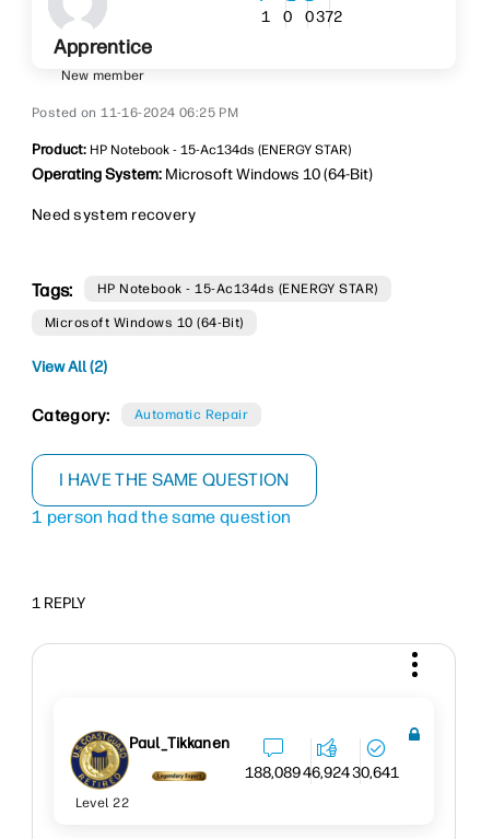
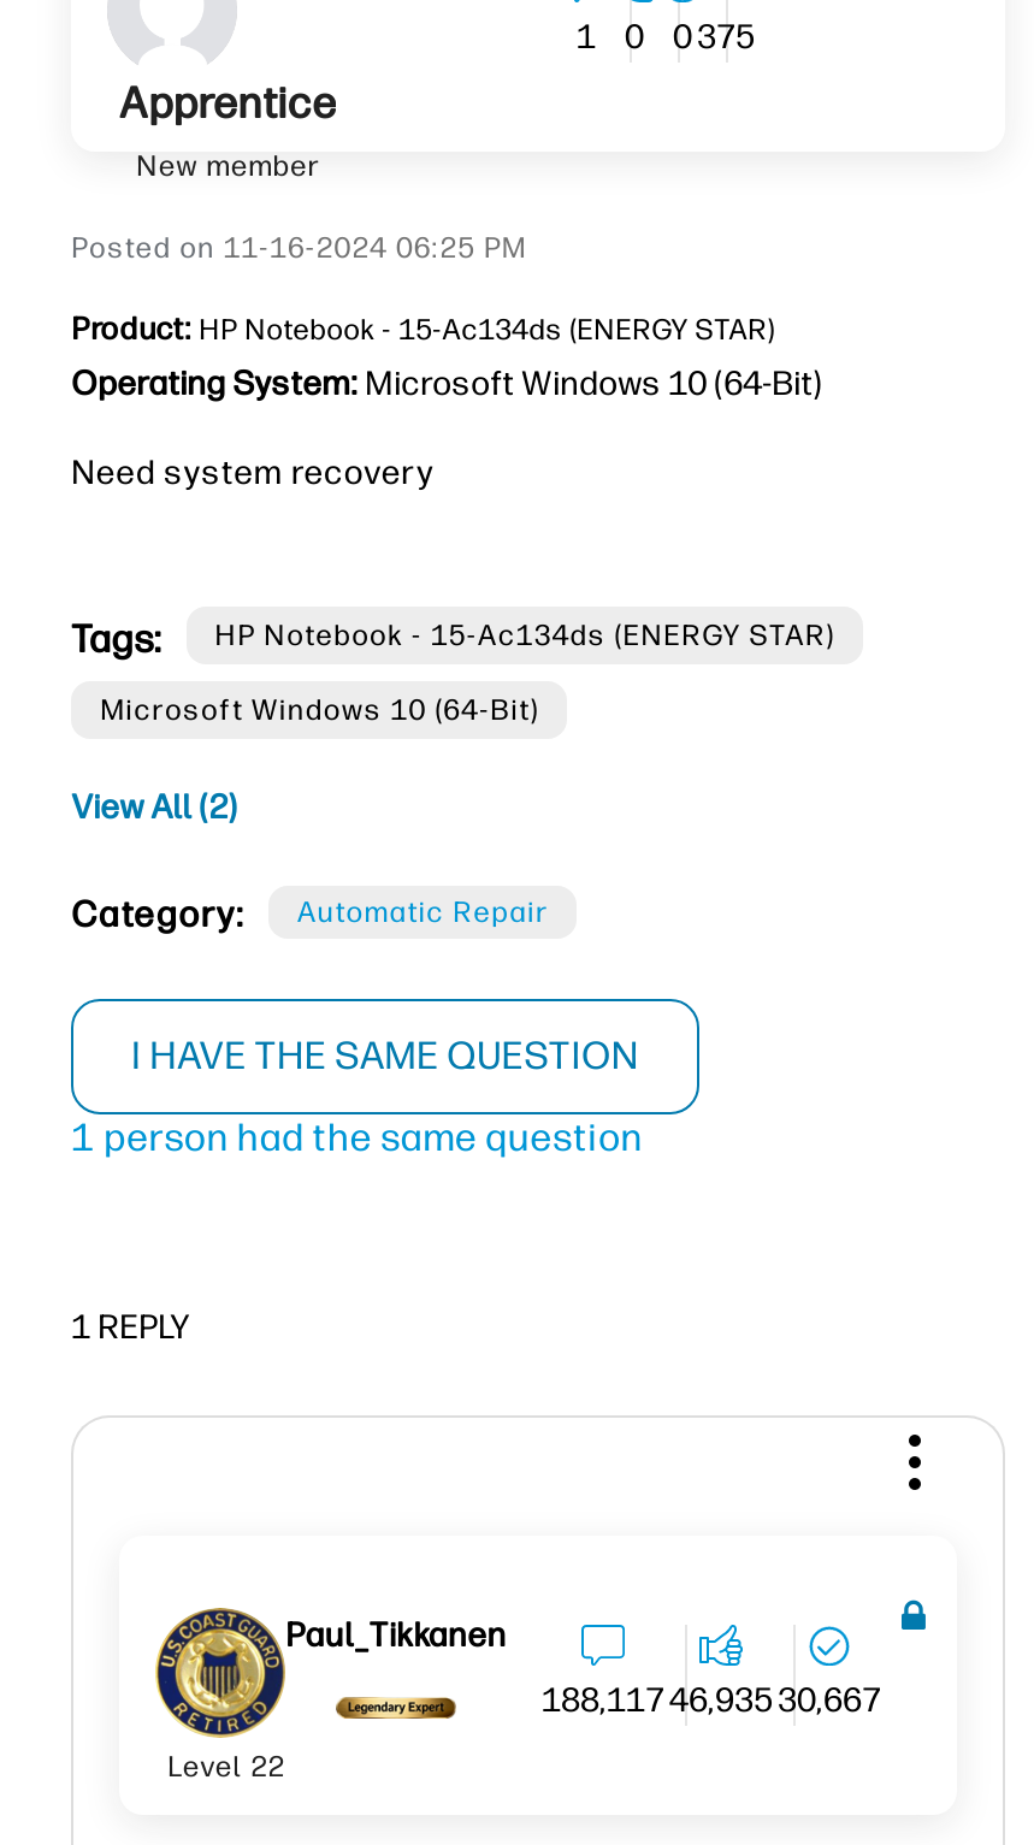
- 1 0 0 372
+ 1 0 0 375

- 188,089 46,924 30,641
+ 188,117 46,935 30,667
